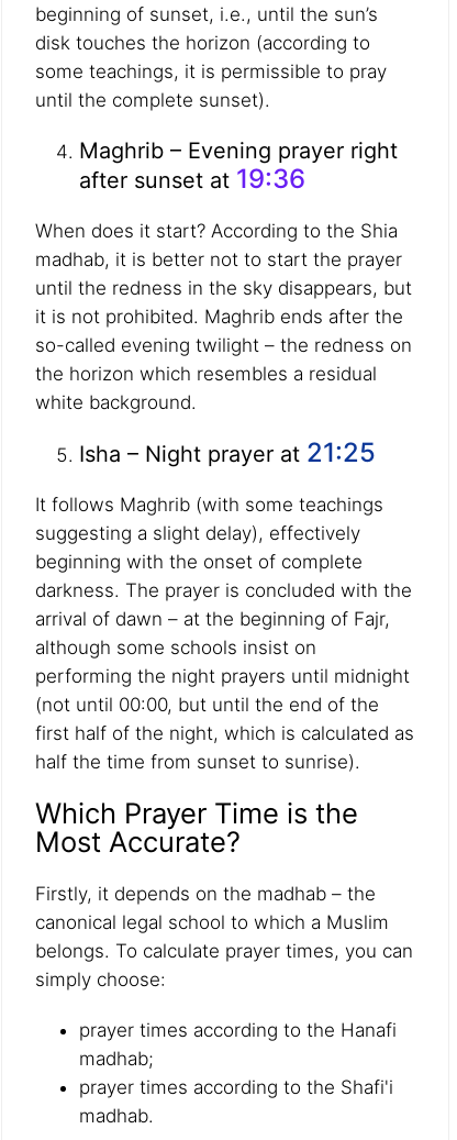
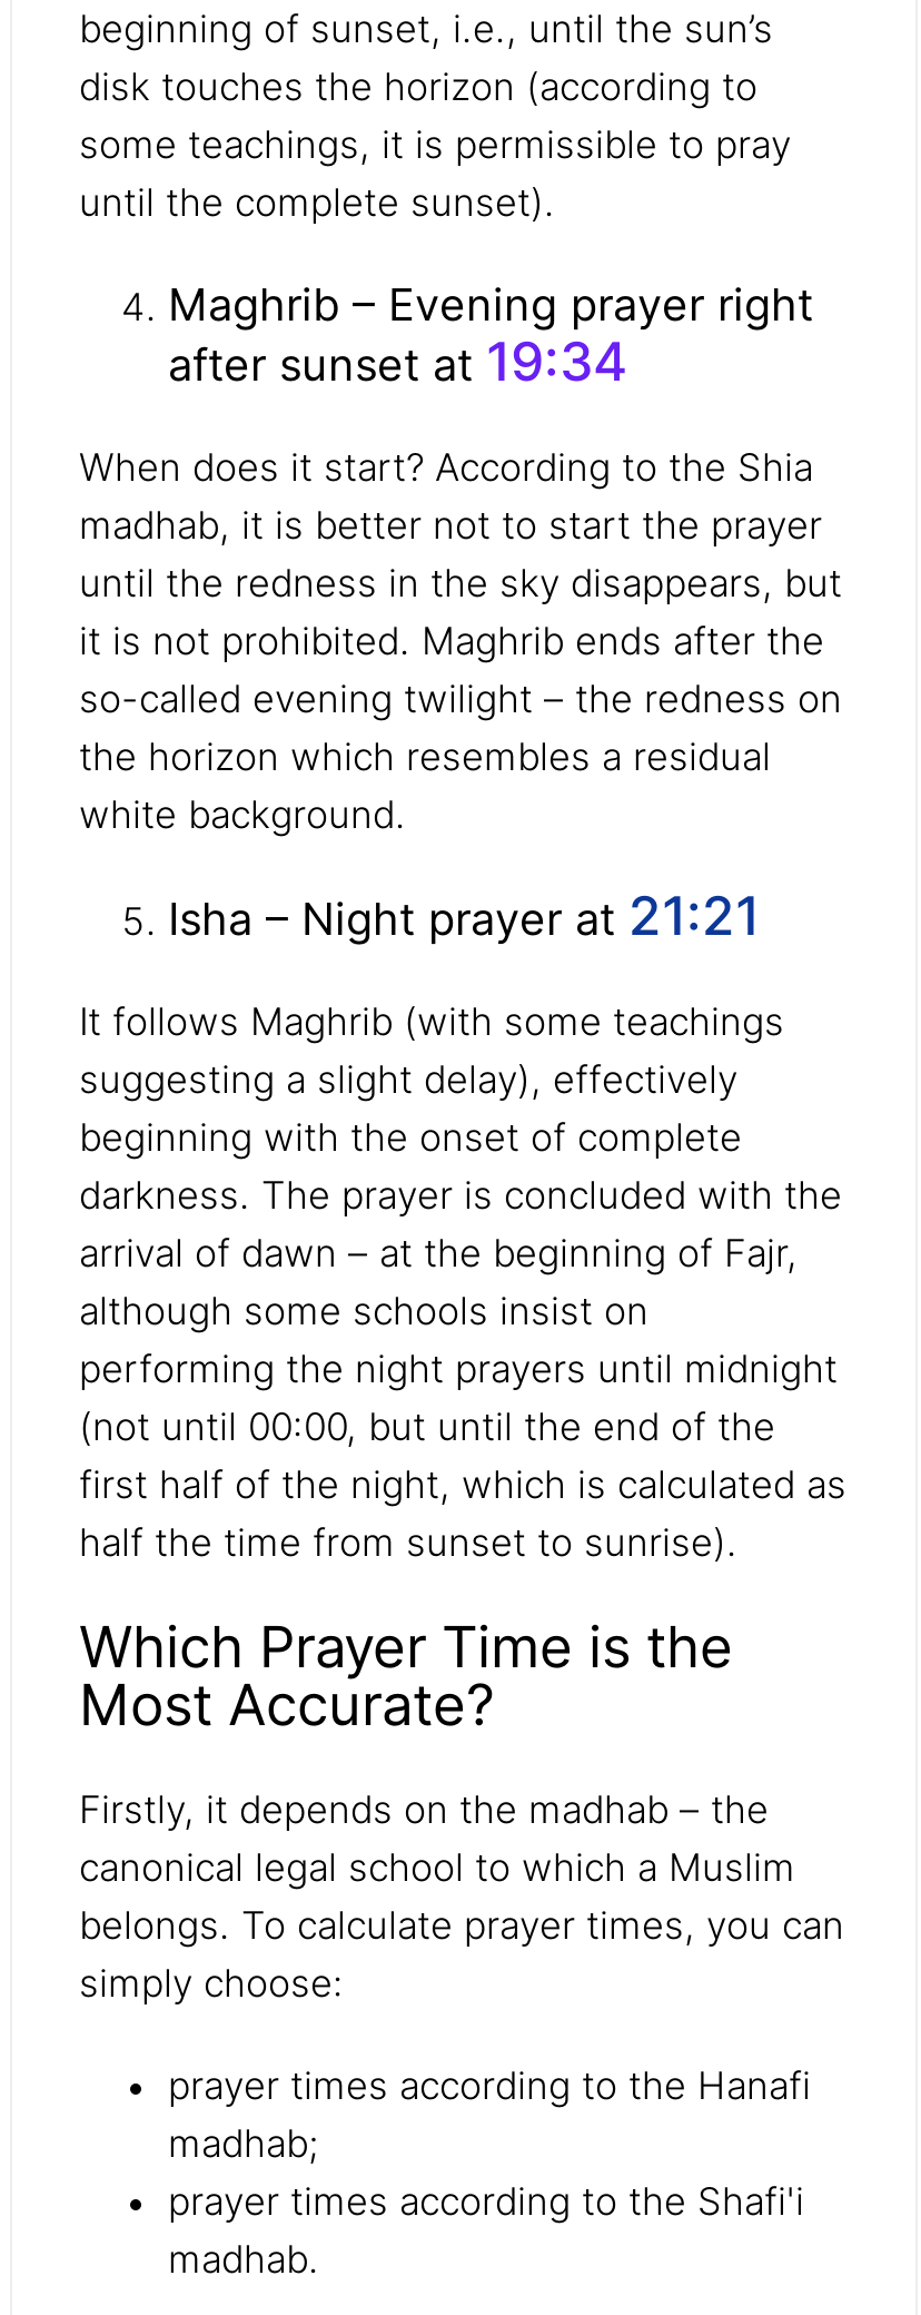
- after sunset at 19:36
+ after sunset at 19:34

- Isha – Night prayer at 21:25
+ Isha – Night prayer at 21:21
